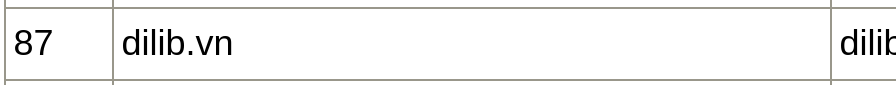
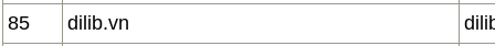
- 87 dilib.vn
+ 85 dilib.vn
